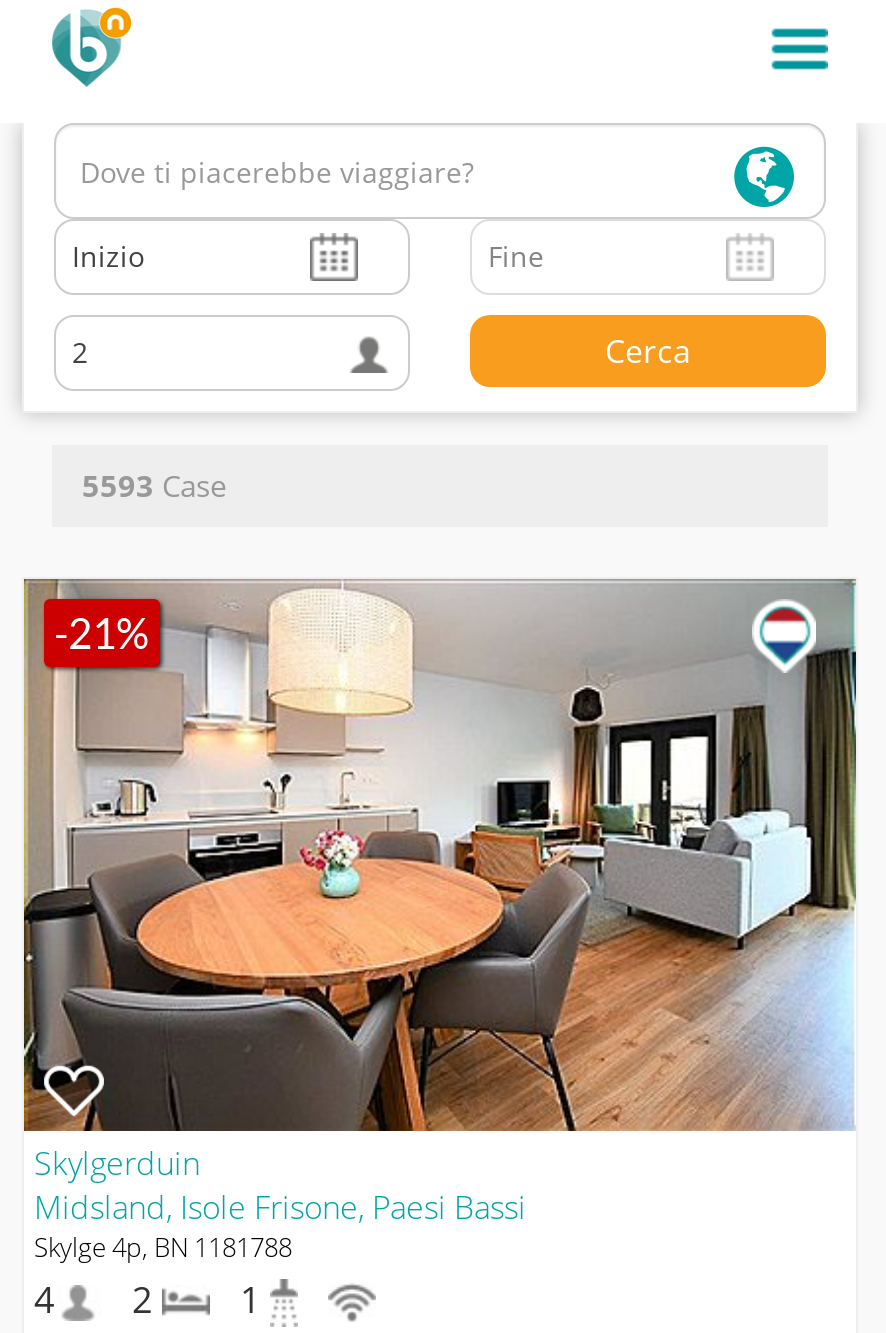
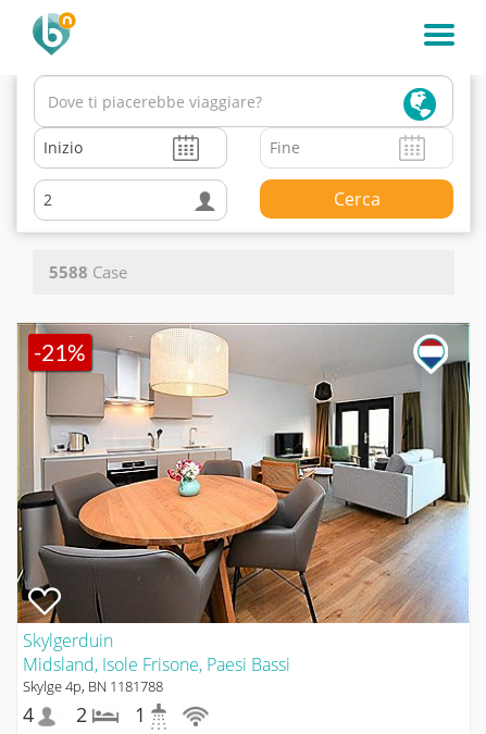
- 5593 Case
+ 5588 Case
